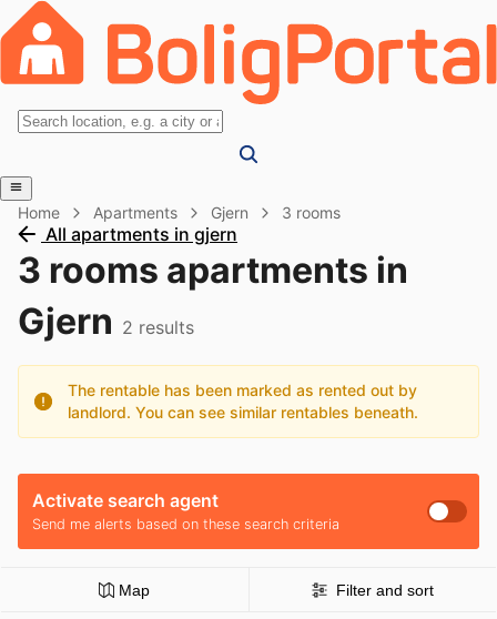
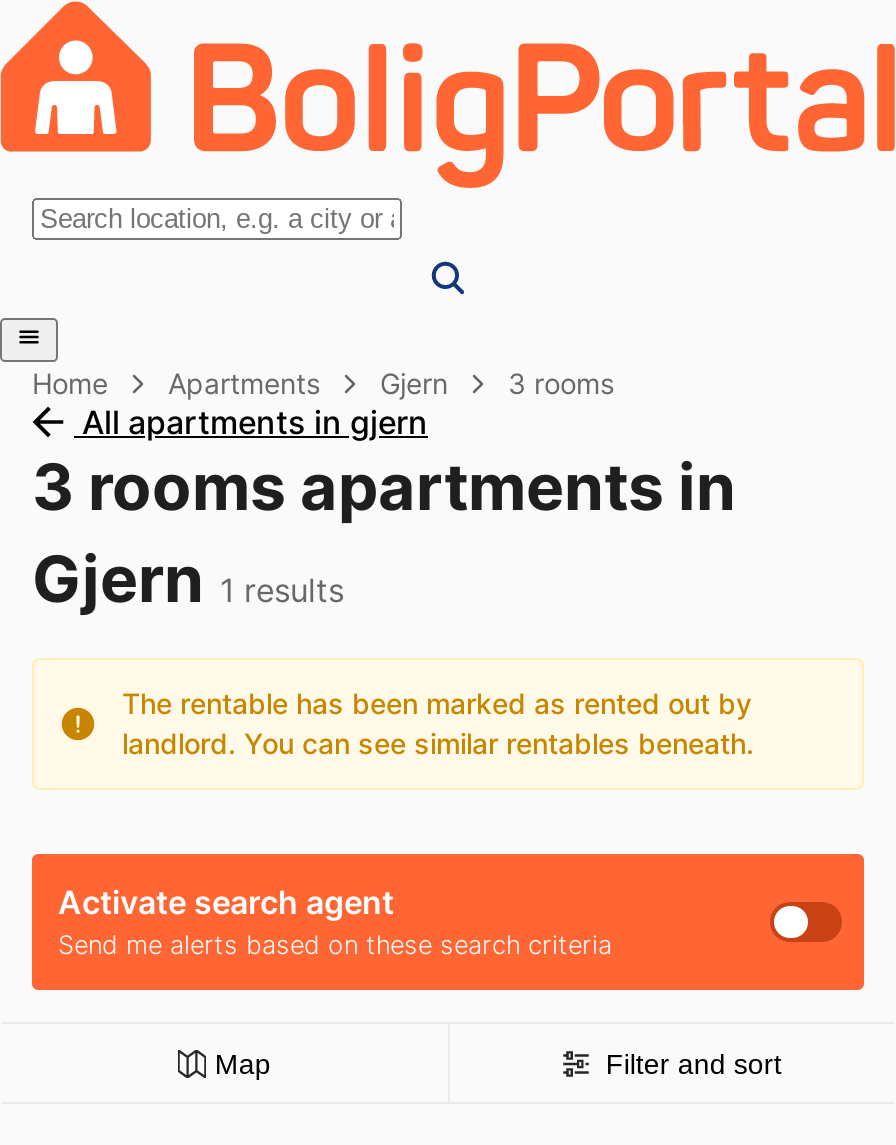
- Gjern 2 results
+ Gjern 1 results
